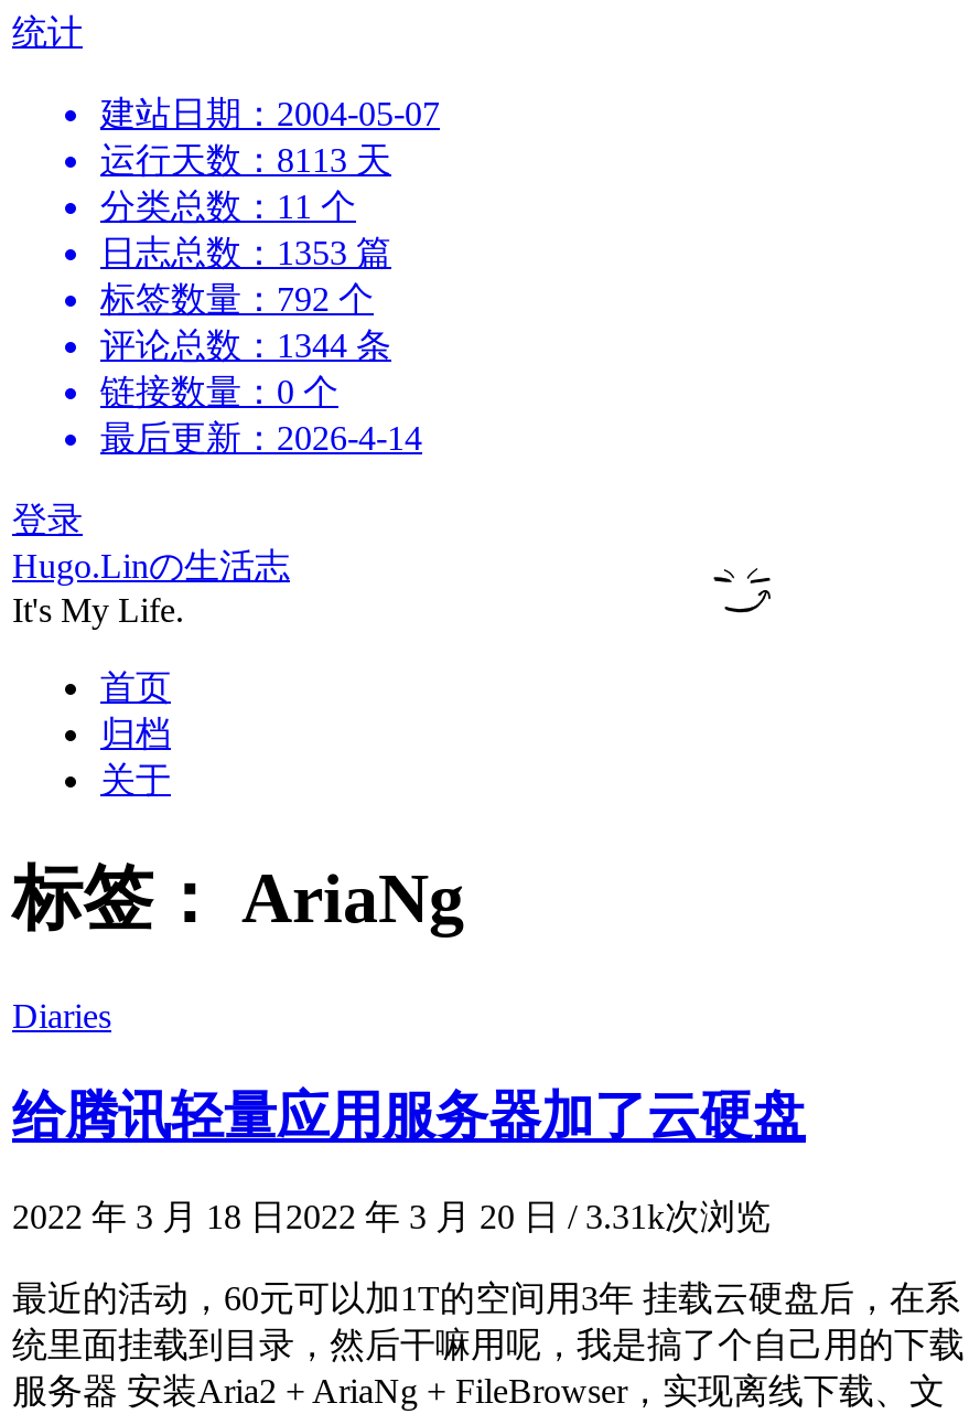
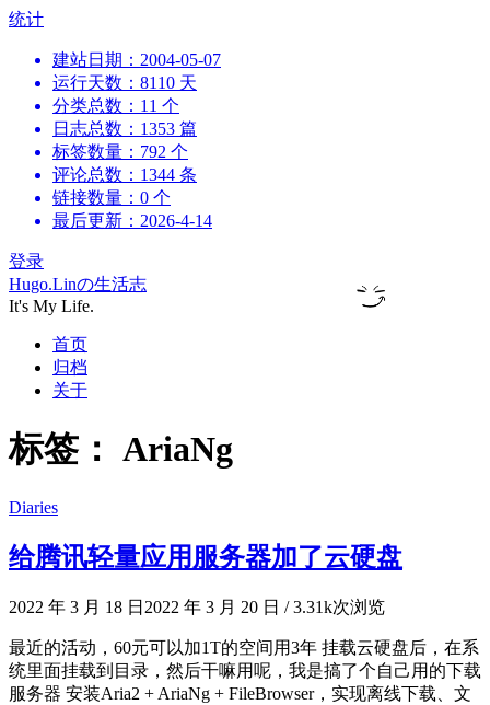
- 运行天数：8113 天
+ 运行天数：8110 天
